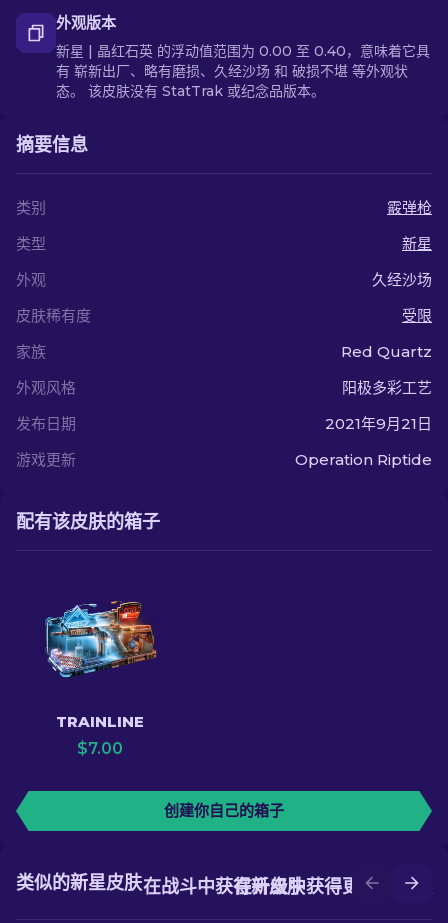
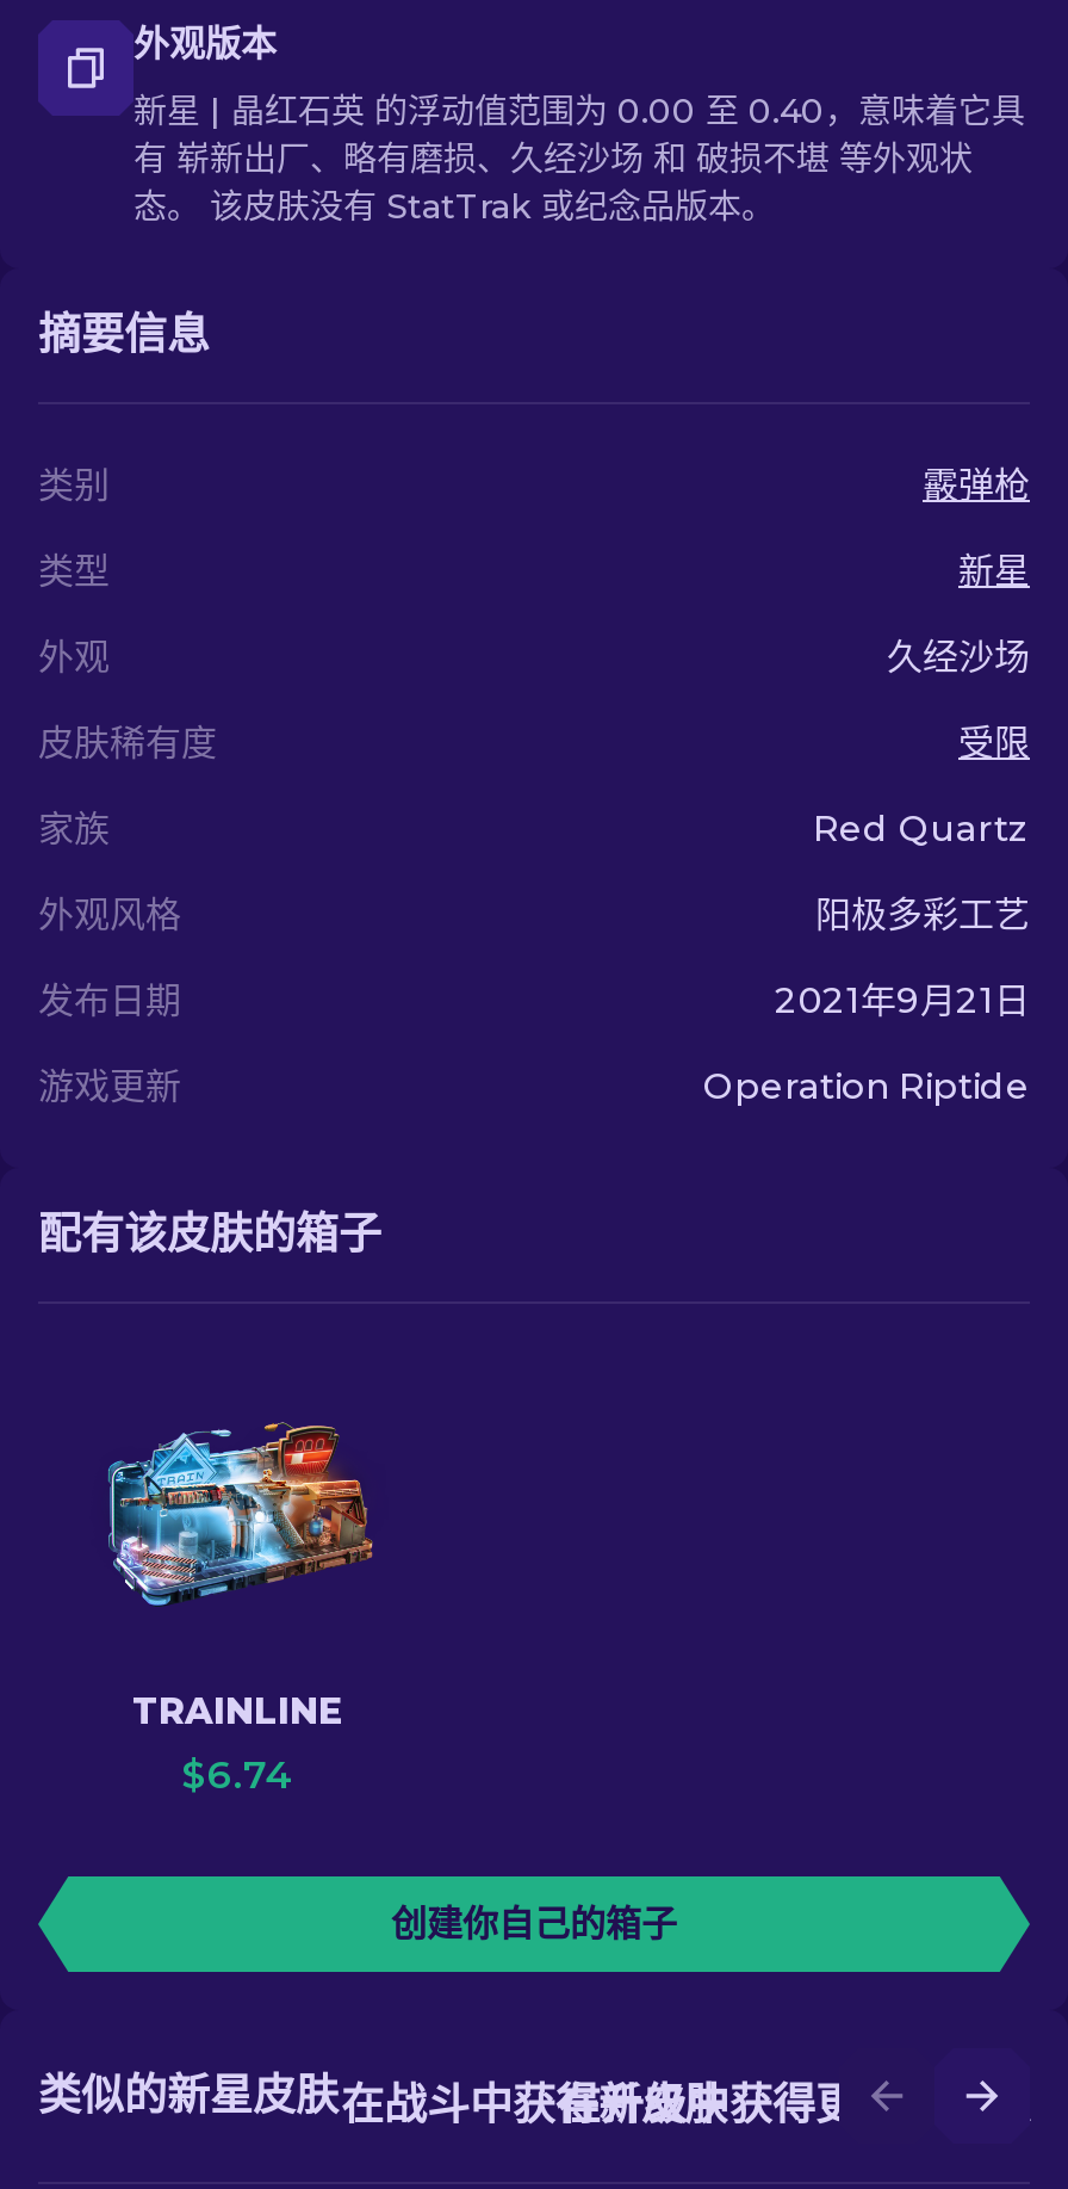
- $7.00
+ $6.74
